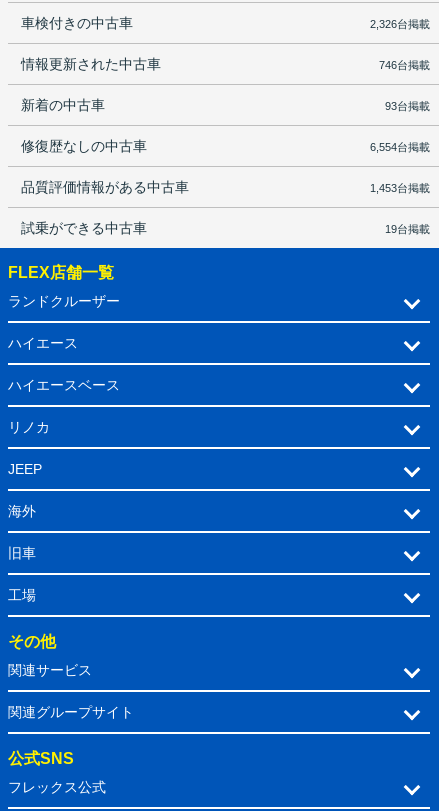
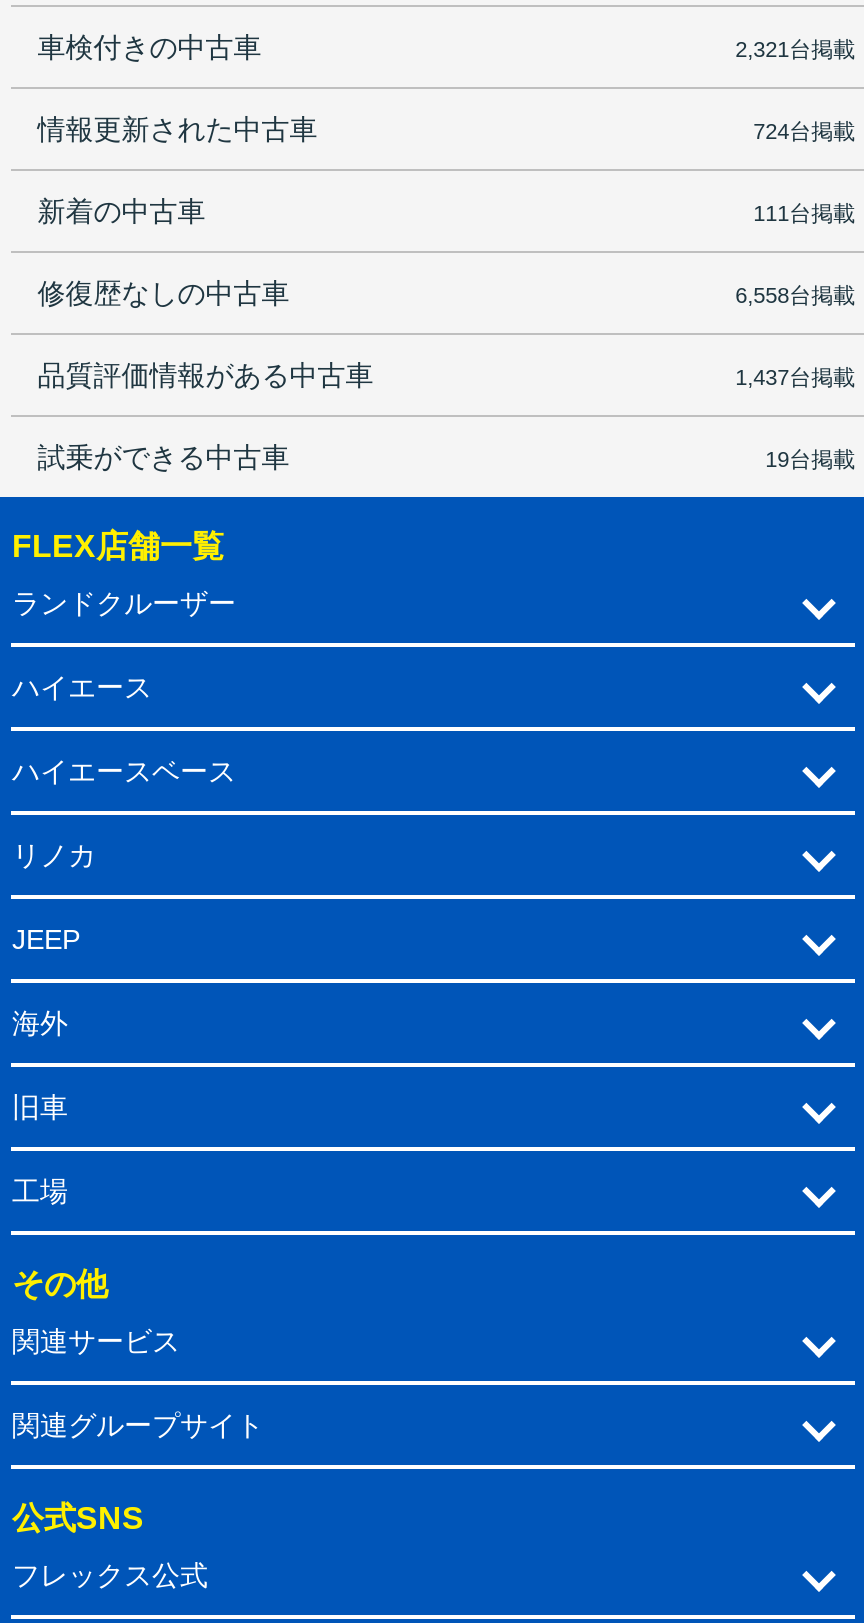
- 2,326台掲載
+ 2,321台掲載

- 746台掲載
+ 724台掲載

- 93台掲載
+ 111台掲載

- 6,554台掲載
+ 6,558台掲載

- 1,453台掲載
+ 1,437台掲載
